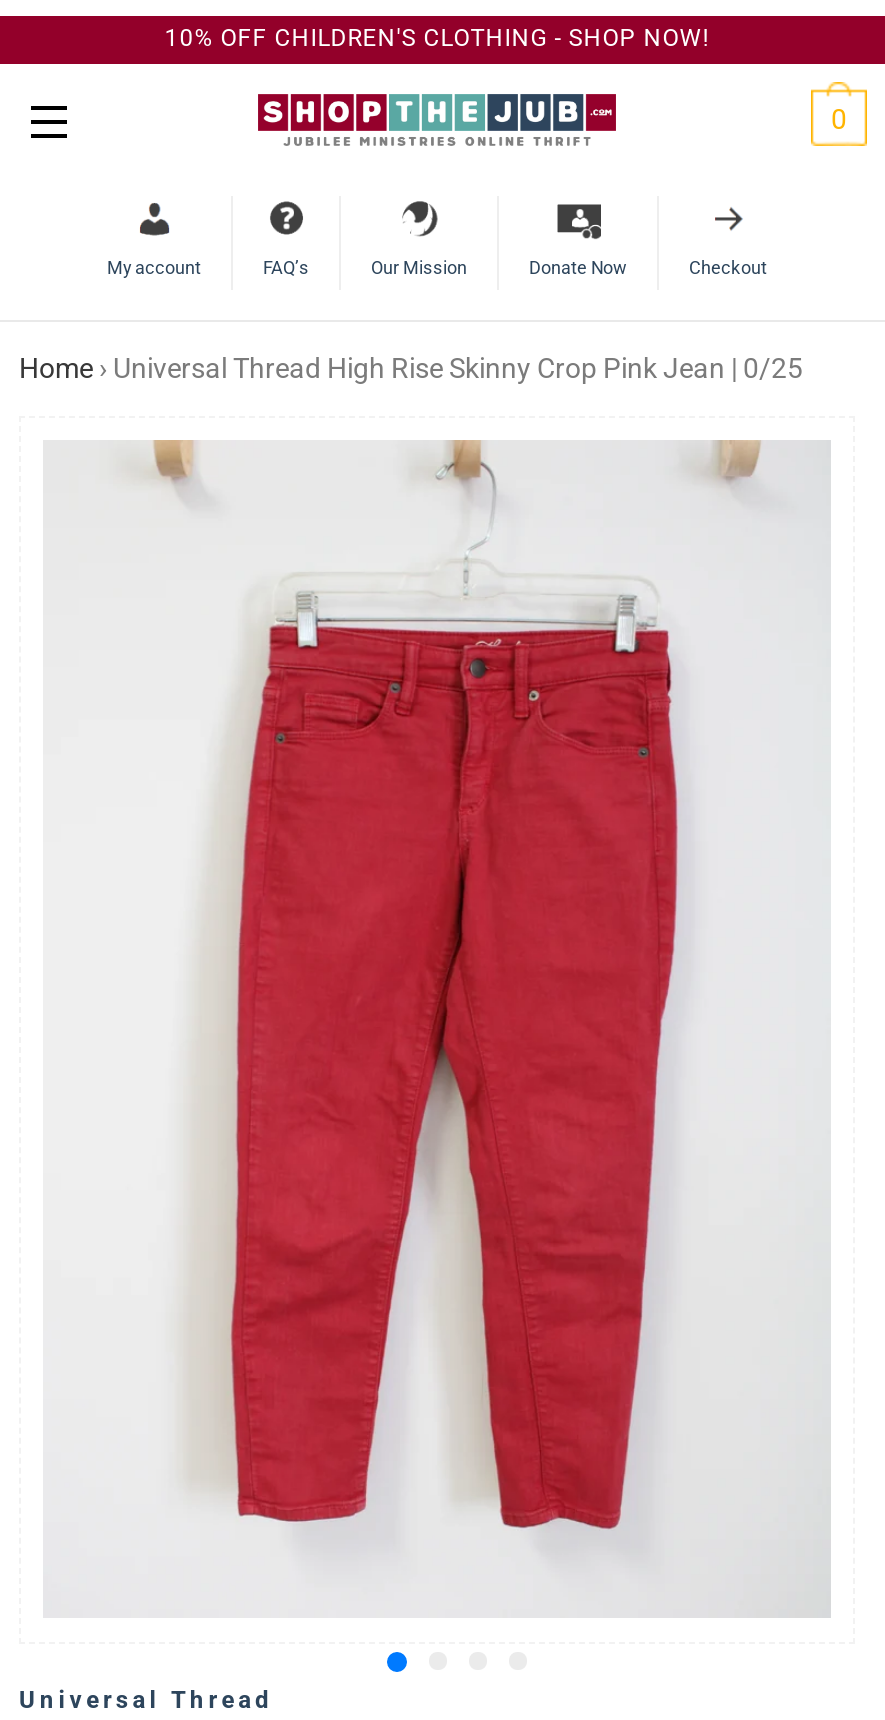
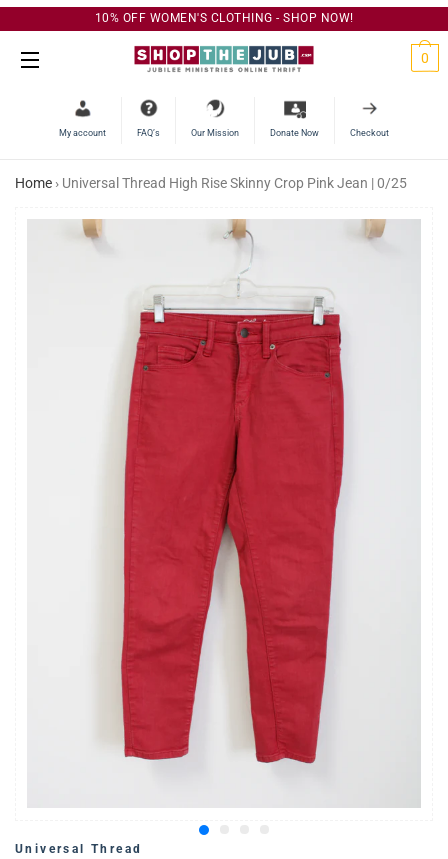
- 10% OFF CHILDREN'S CLOTHING - SHOP NOW!
+ 10% OFF WOMEN'S CLOTHING - SHOP NOW!
